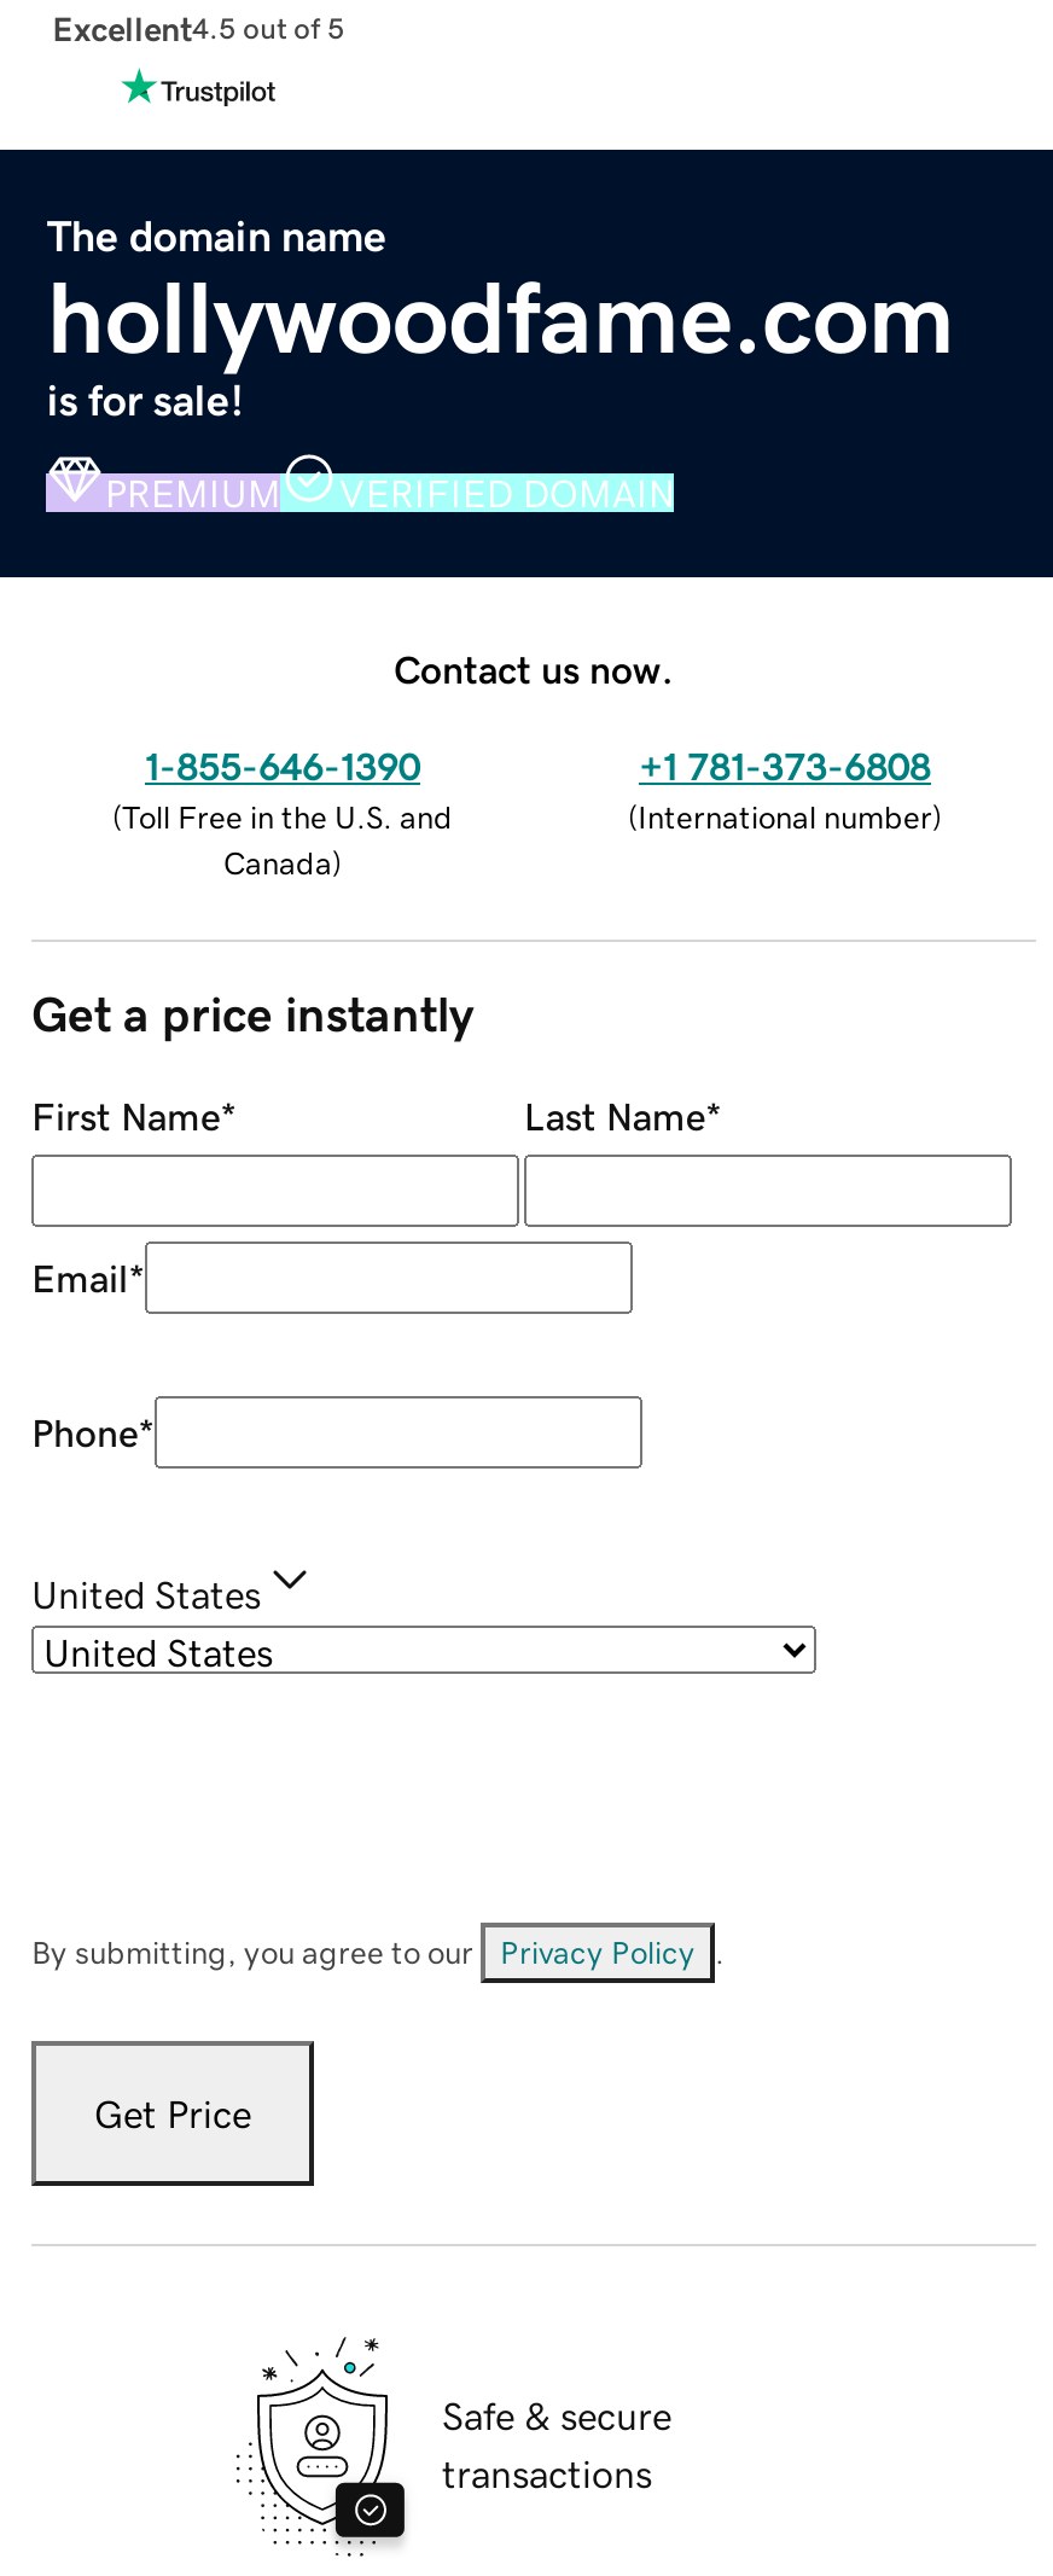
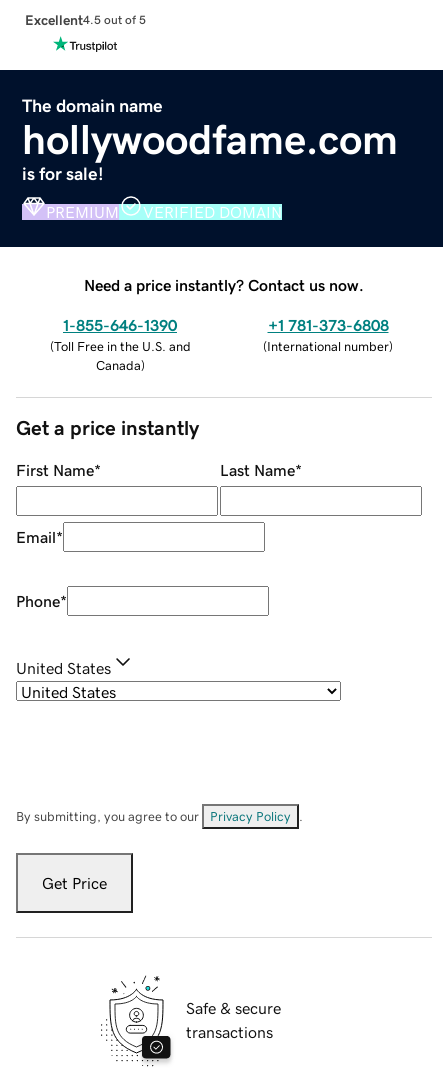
- Contact us now.
+ Need a price instantly? Contact us now.
